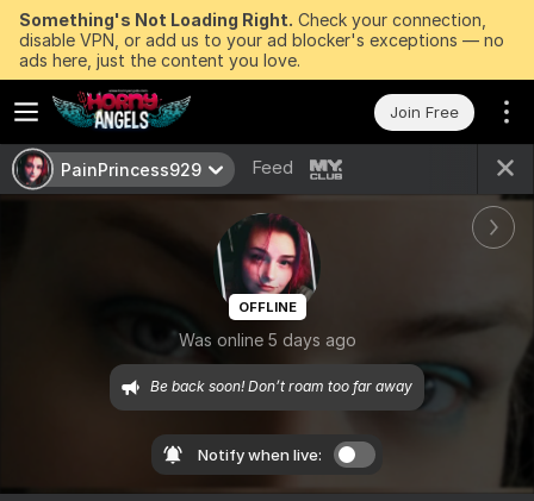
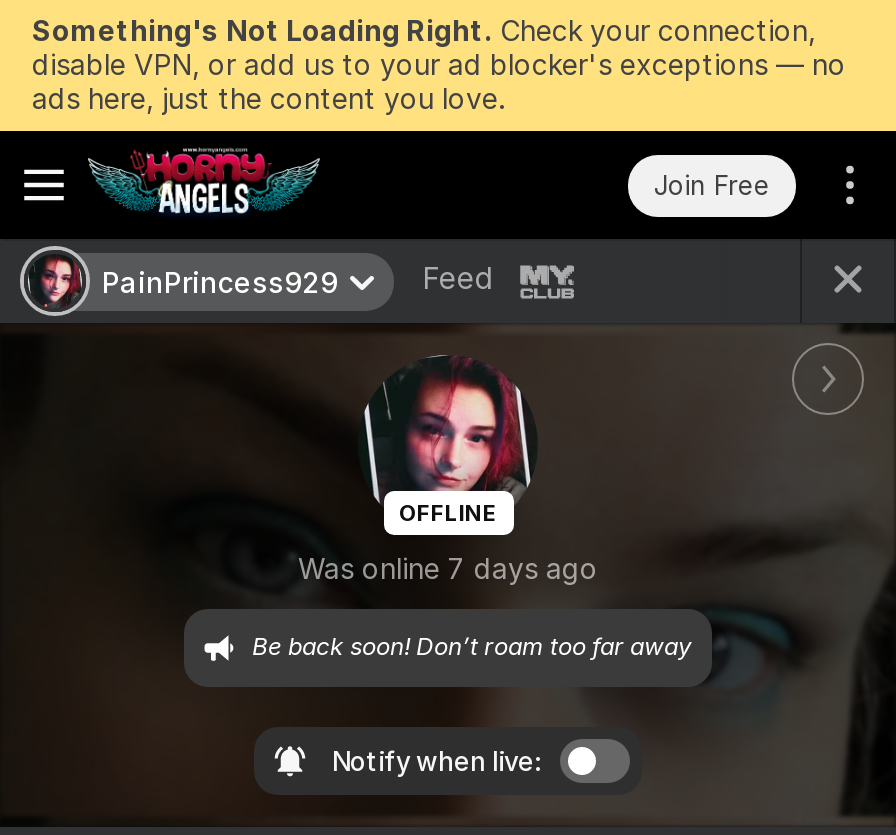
- Was online 5 days ago
+ Was online 7 days ago
